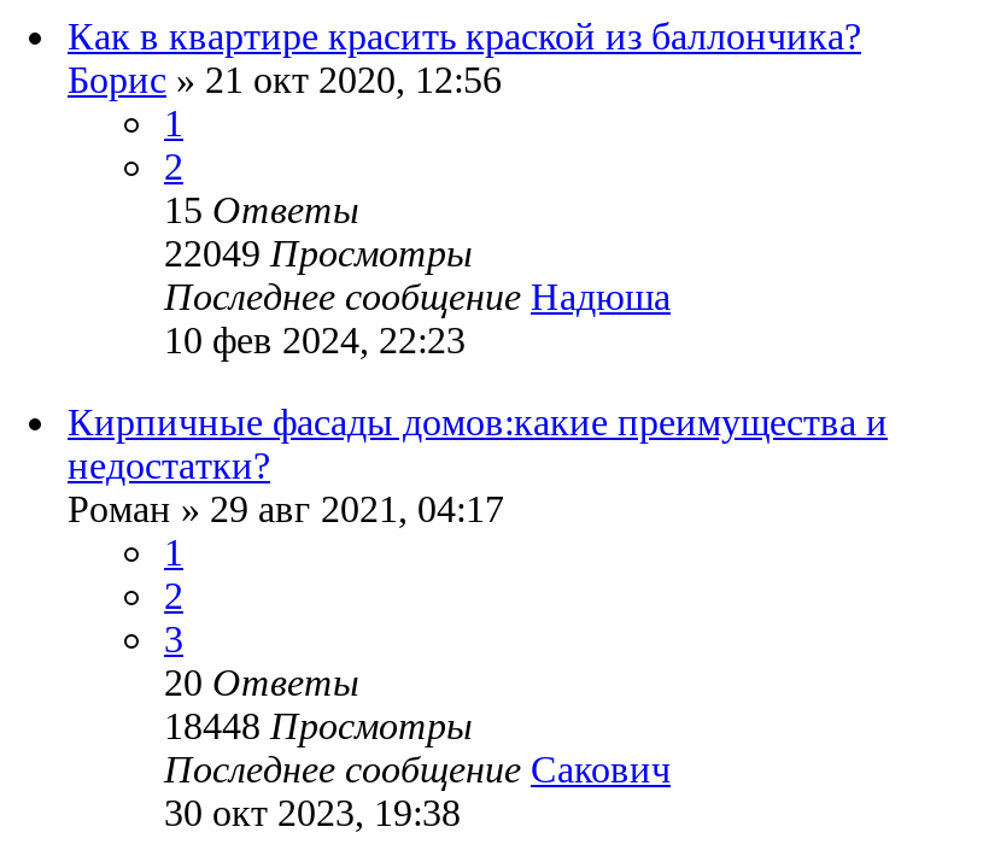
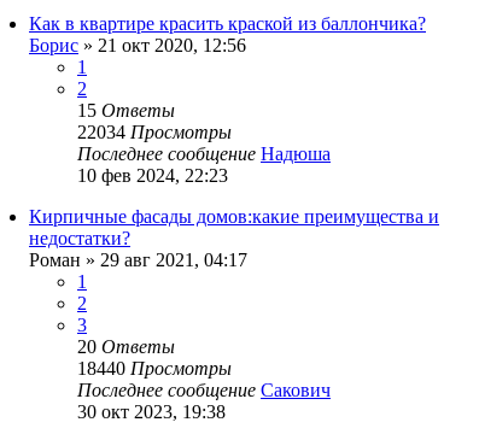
- 22049 Просмотры
+ 22034 Просмотры

- 18448 Просмотры
+ 18440 Просмотры
